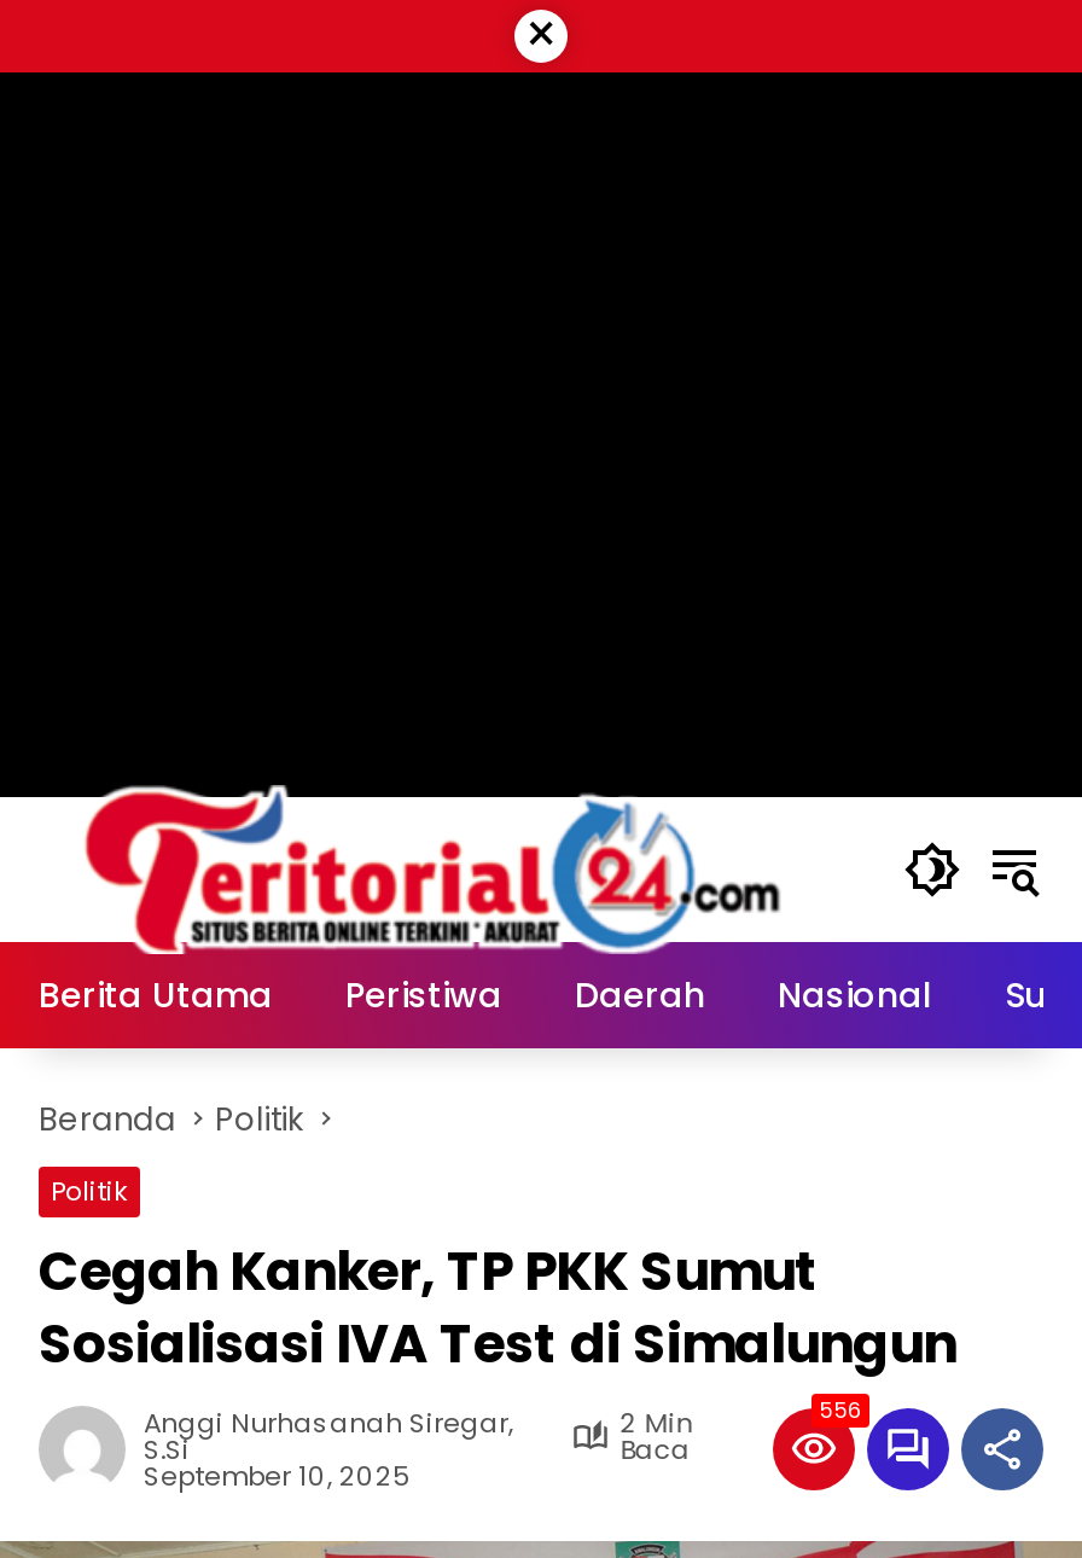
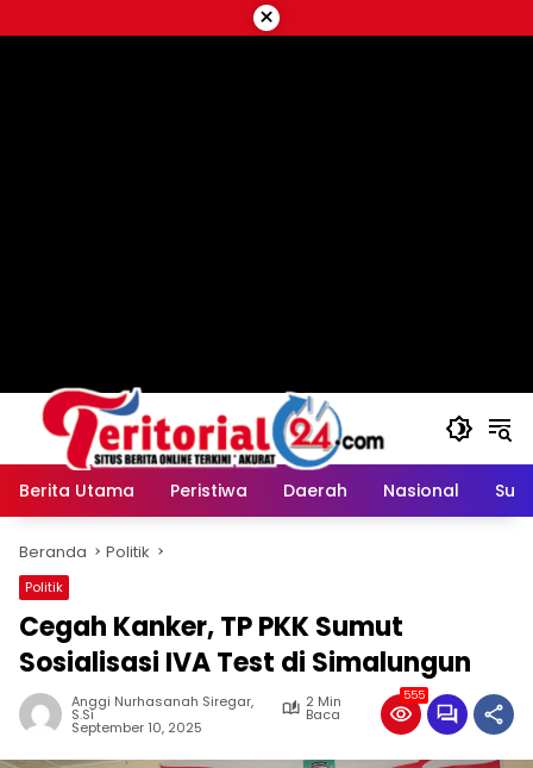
- 556
+ 555
